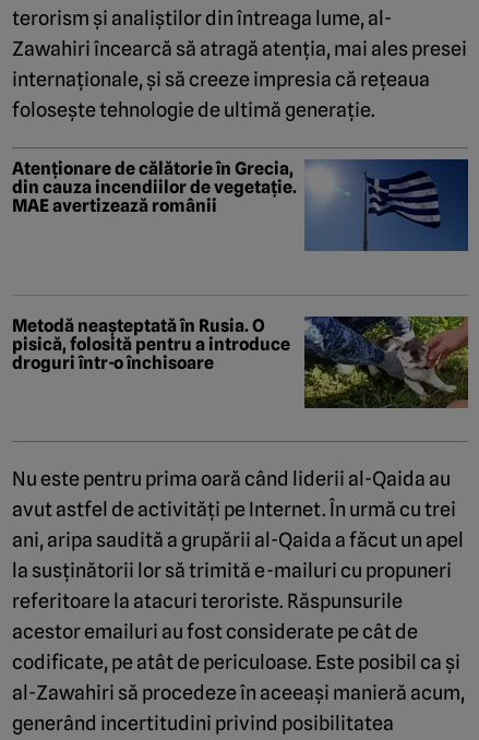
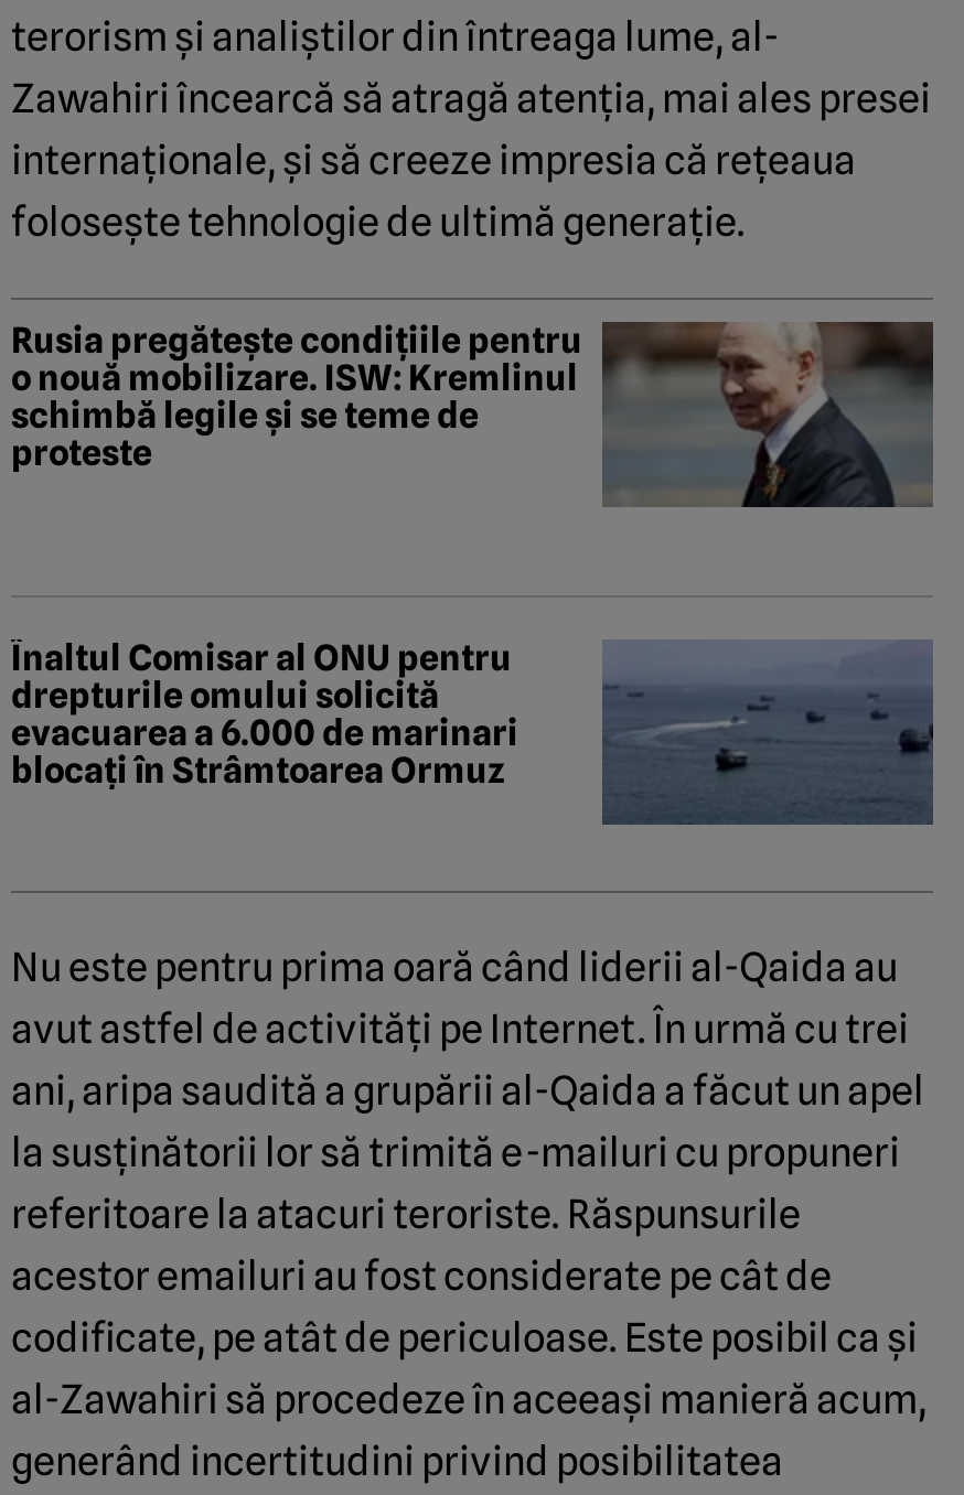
- [image]
- Atenționare de călătorie în Grecia,
- din cauza incendiilor de vegetație.
- MAE avertizează românii
+ [image]
+ Rusia pregătește condițiile pentru
+ o nouă mobilizare. ISW: Kremlinul
+ schimbă legile și se teme de
+ proteste

- [image]
- Metodă neașteptată în Rusia. O
- pisică, folosită pentru a introduce
- droguri într-o închisoare
+ [image]
+ Înaltul Comisar al ONU pentru
+ drepturile omului solicită
+ evacuarea a 6.000 de marinari
+ blocați în Strâmtoarea Ormuz
